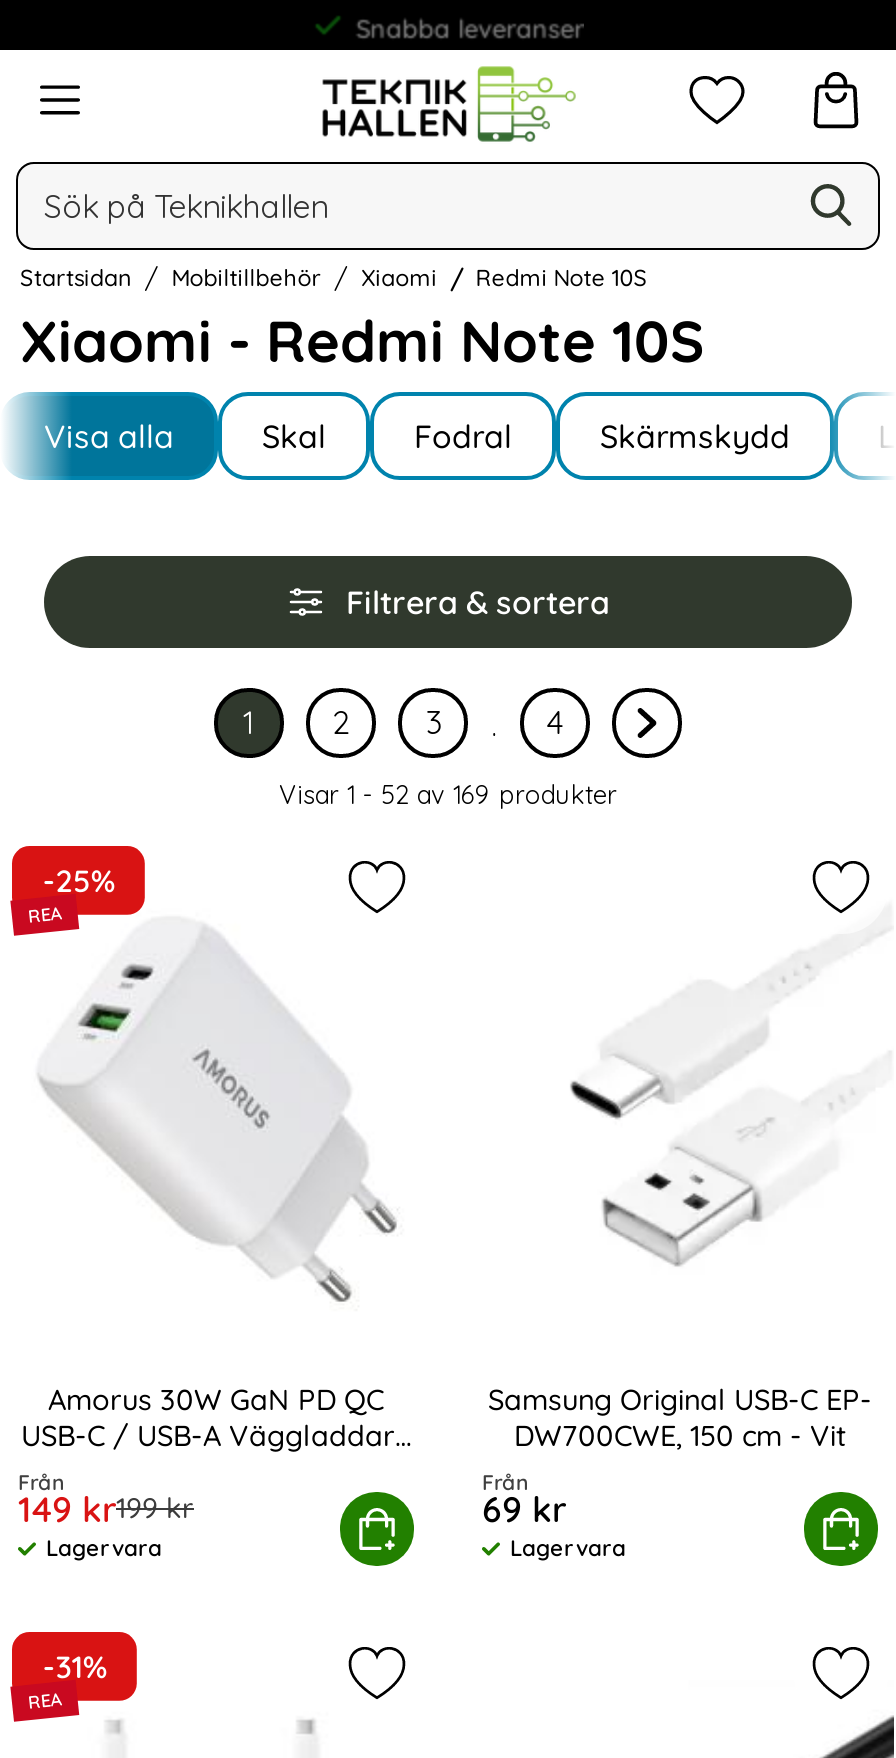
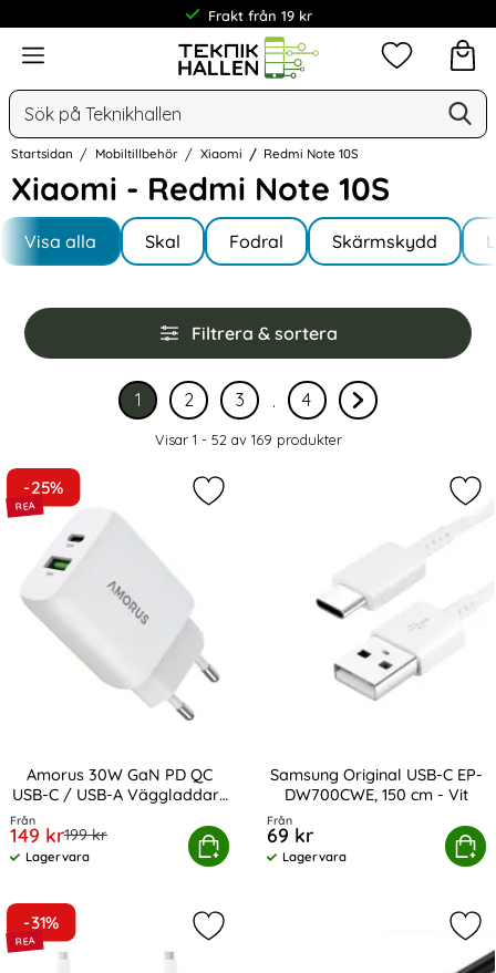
- Snabba leveranser
+ Frakt från 19 kr
